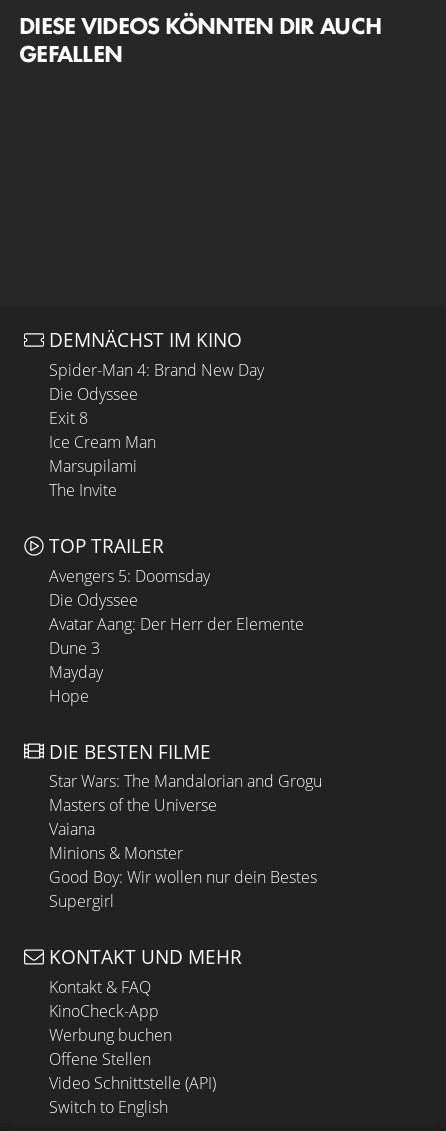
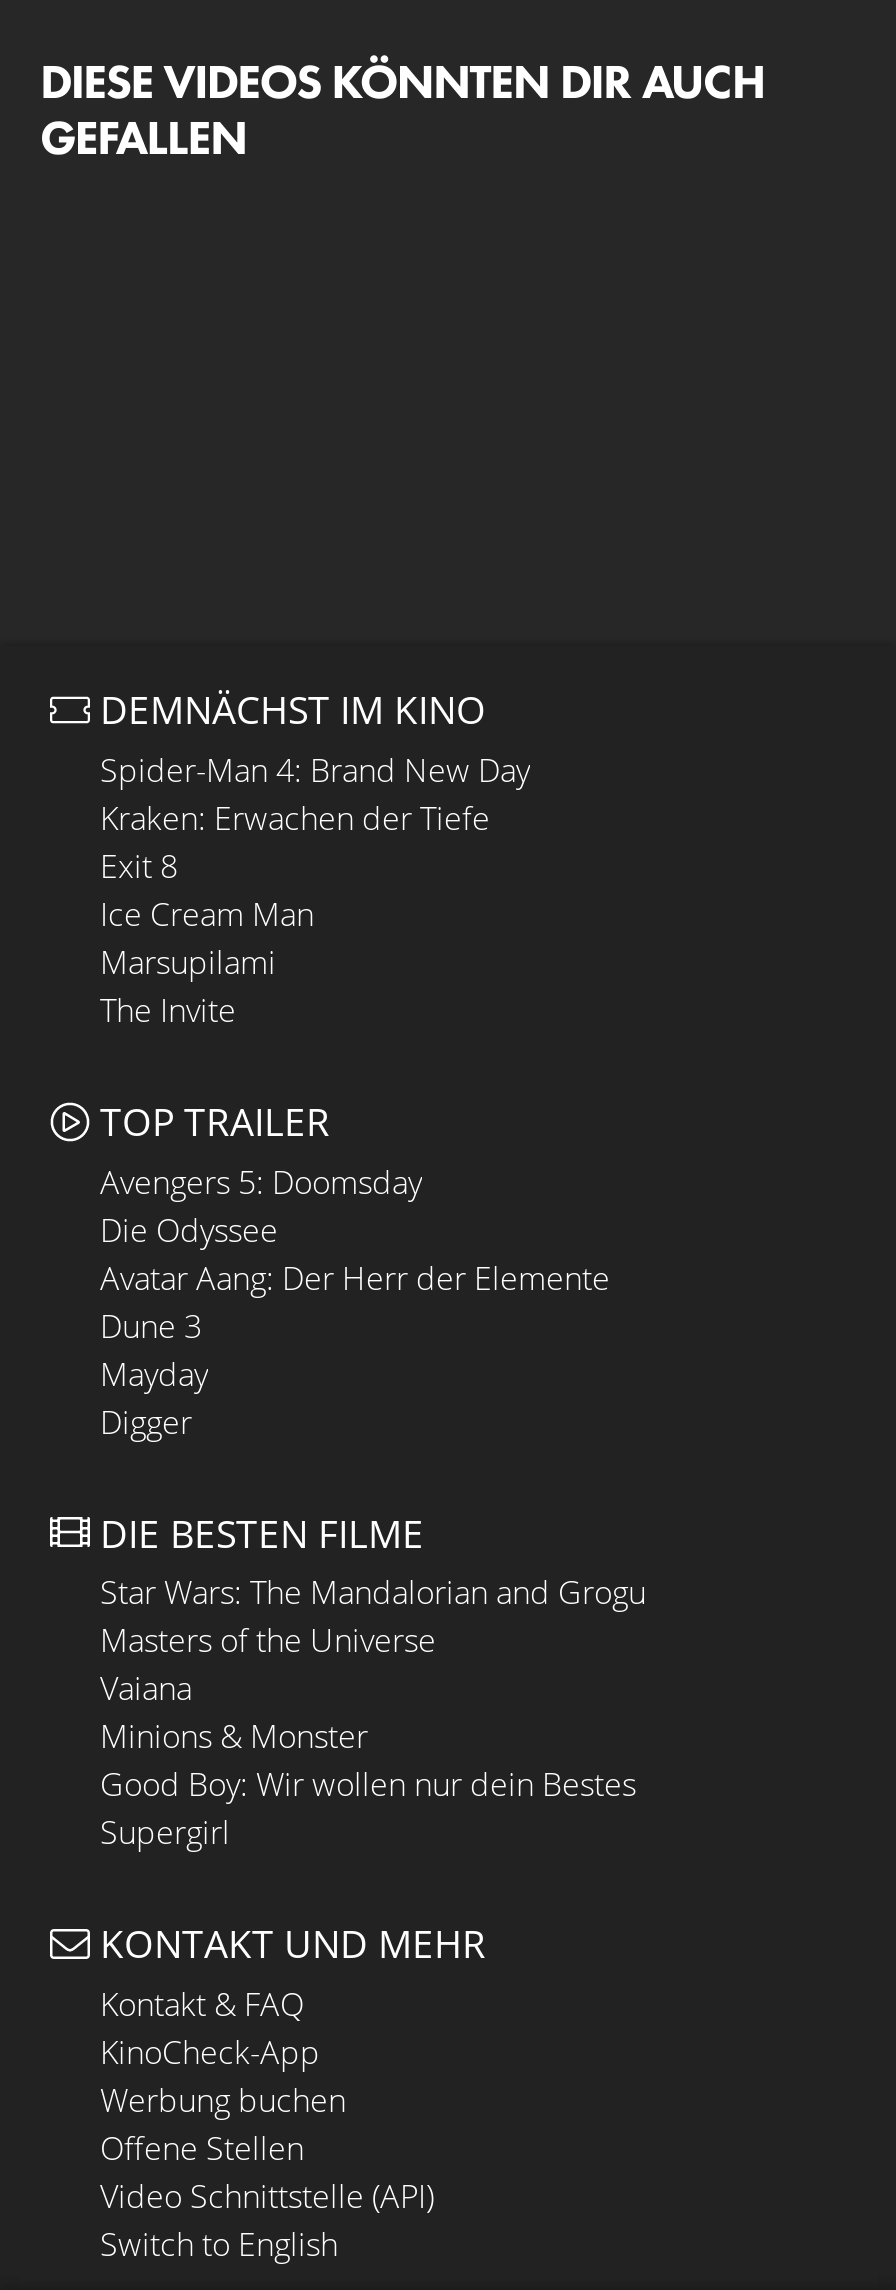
- Die Odyssee
+ Kraken: Erwachen der Tiefe

- Hope
+ Digger
